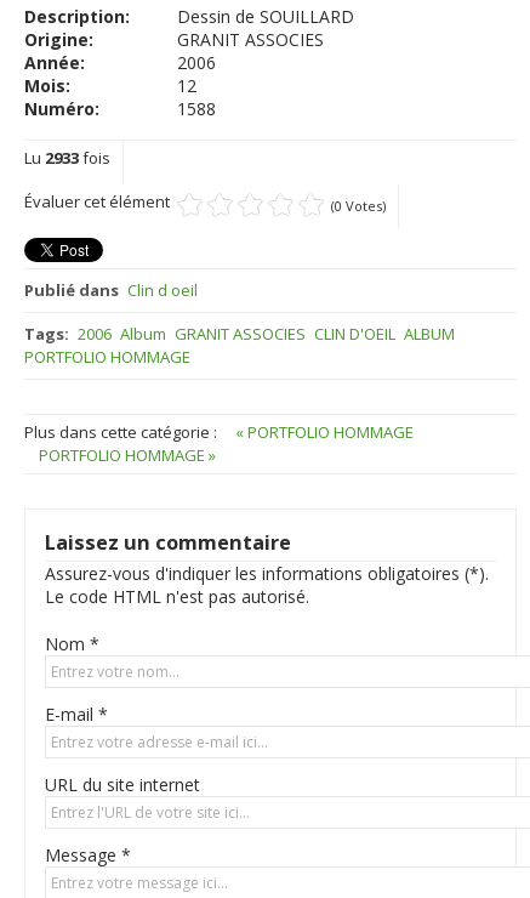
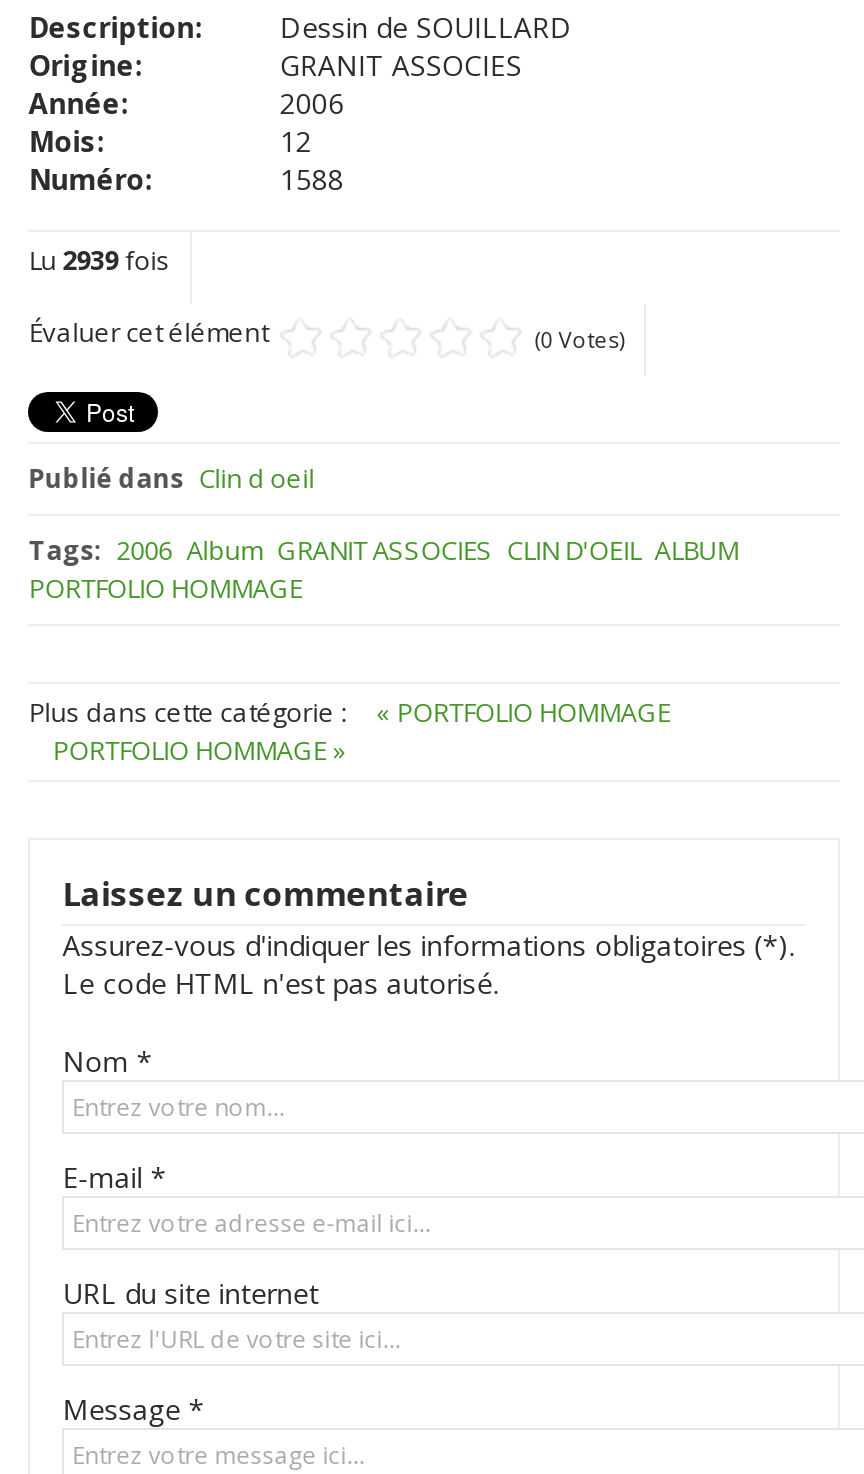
- Lu 2933fois
+ Lu 2939fois
